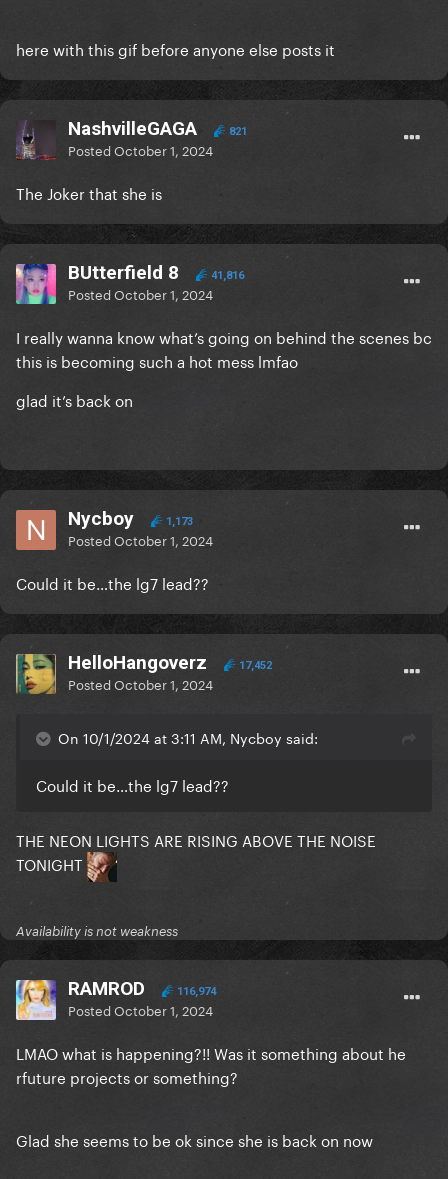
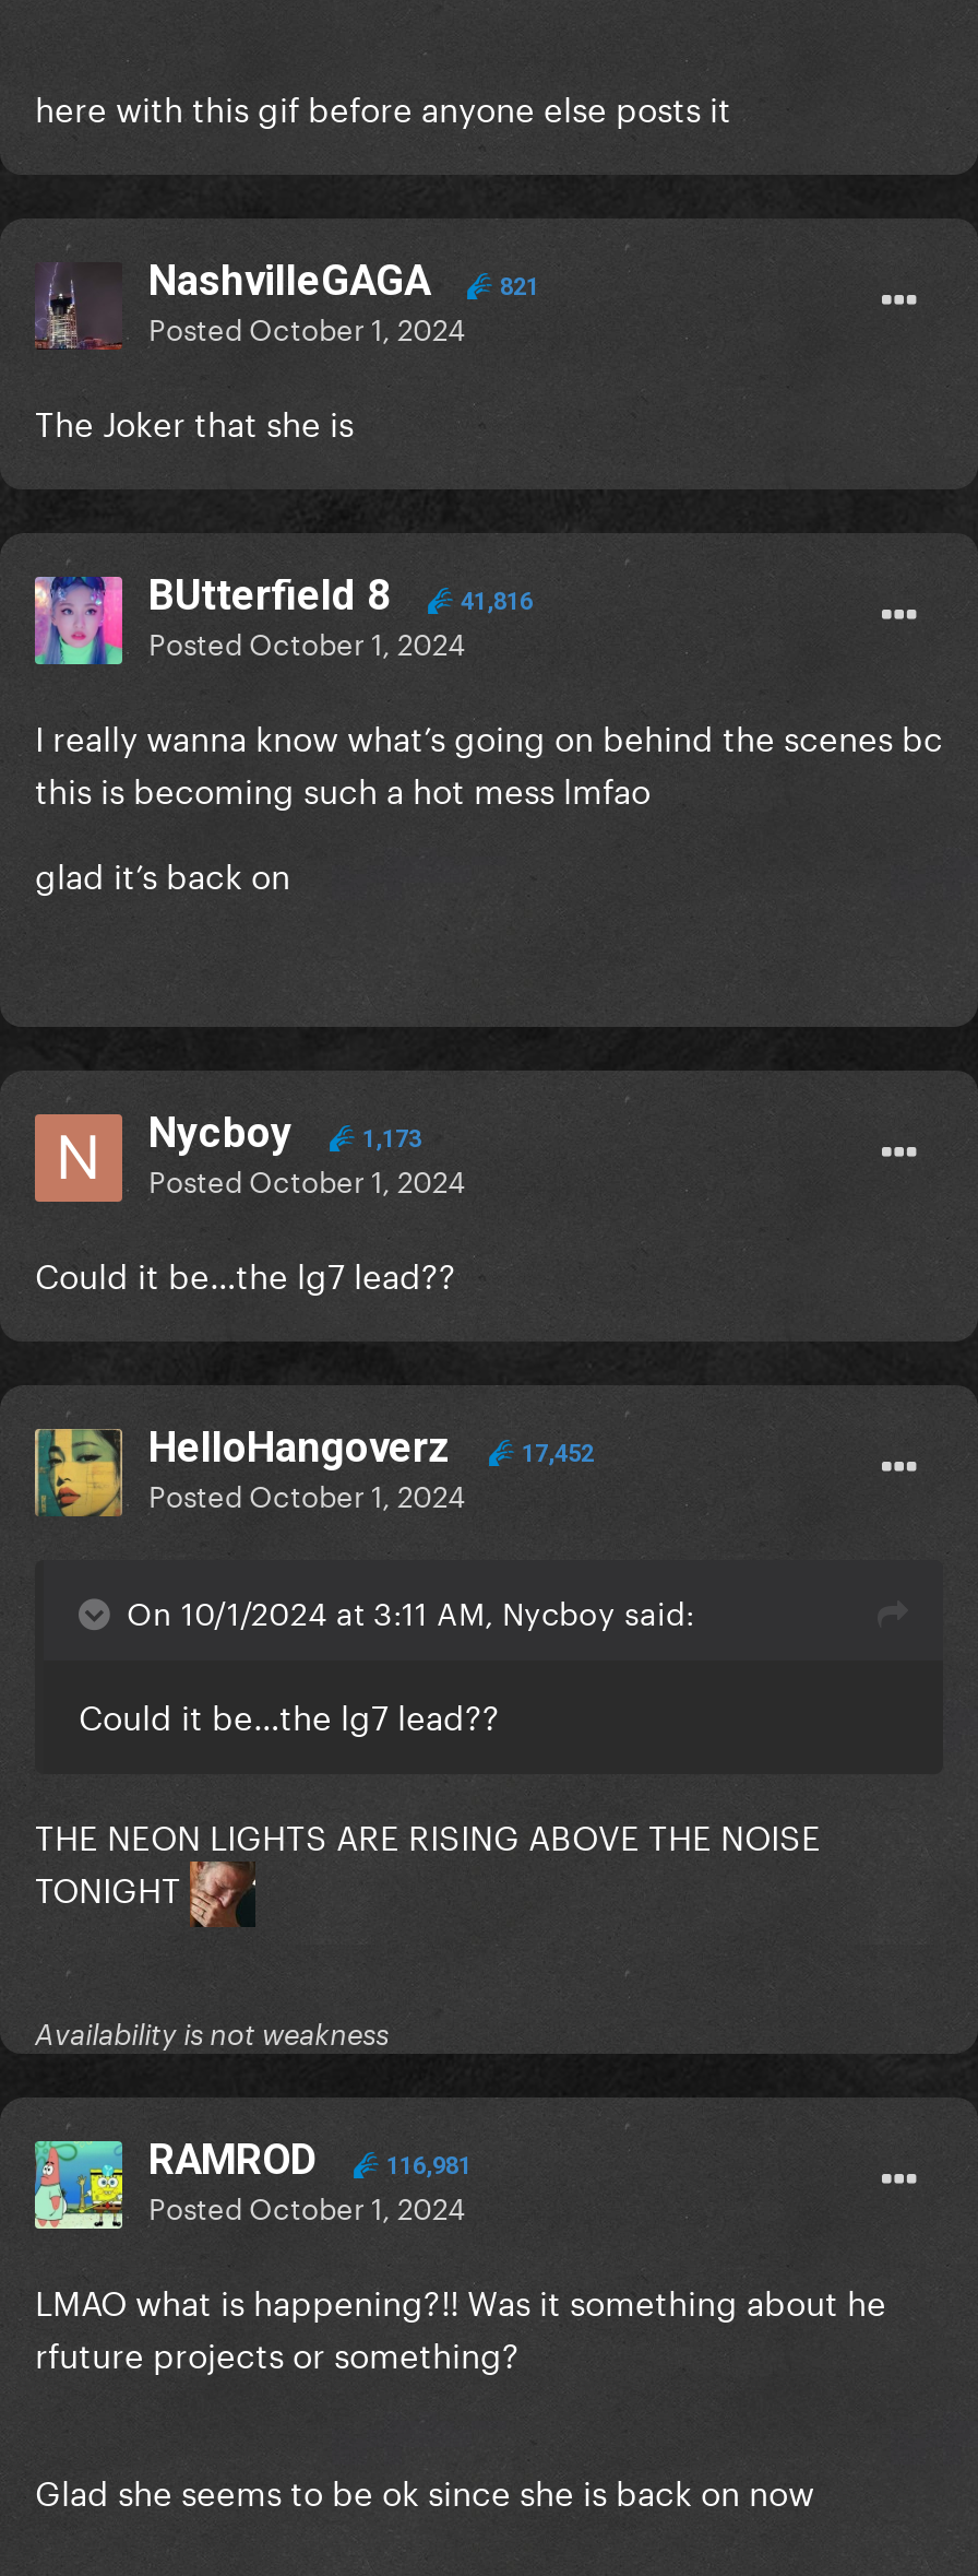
- [image]
- RAMROD 116,974
+ [image]
+ RAMROD 116,981
